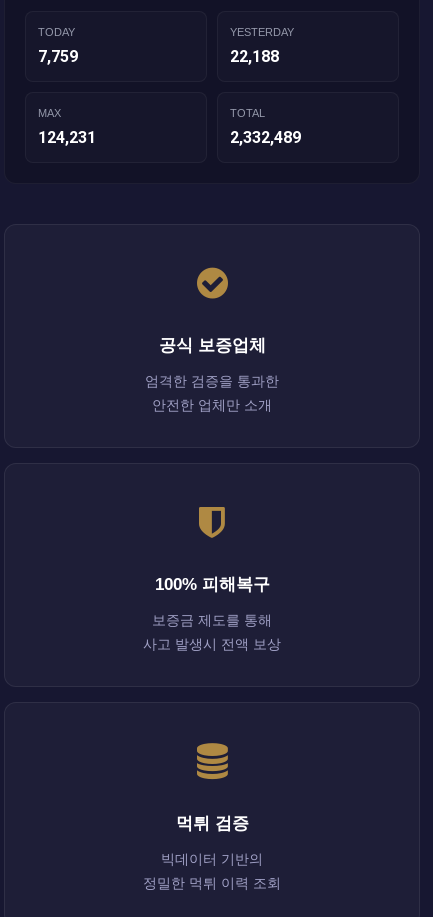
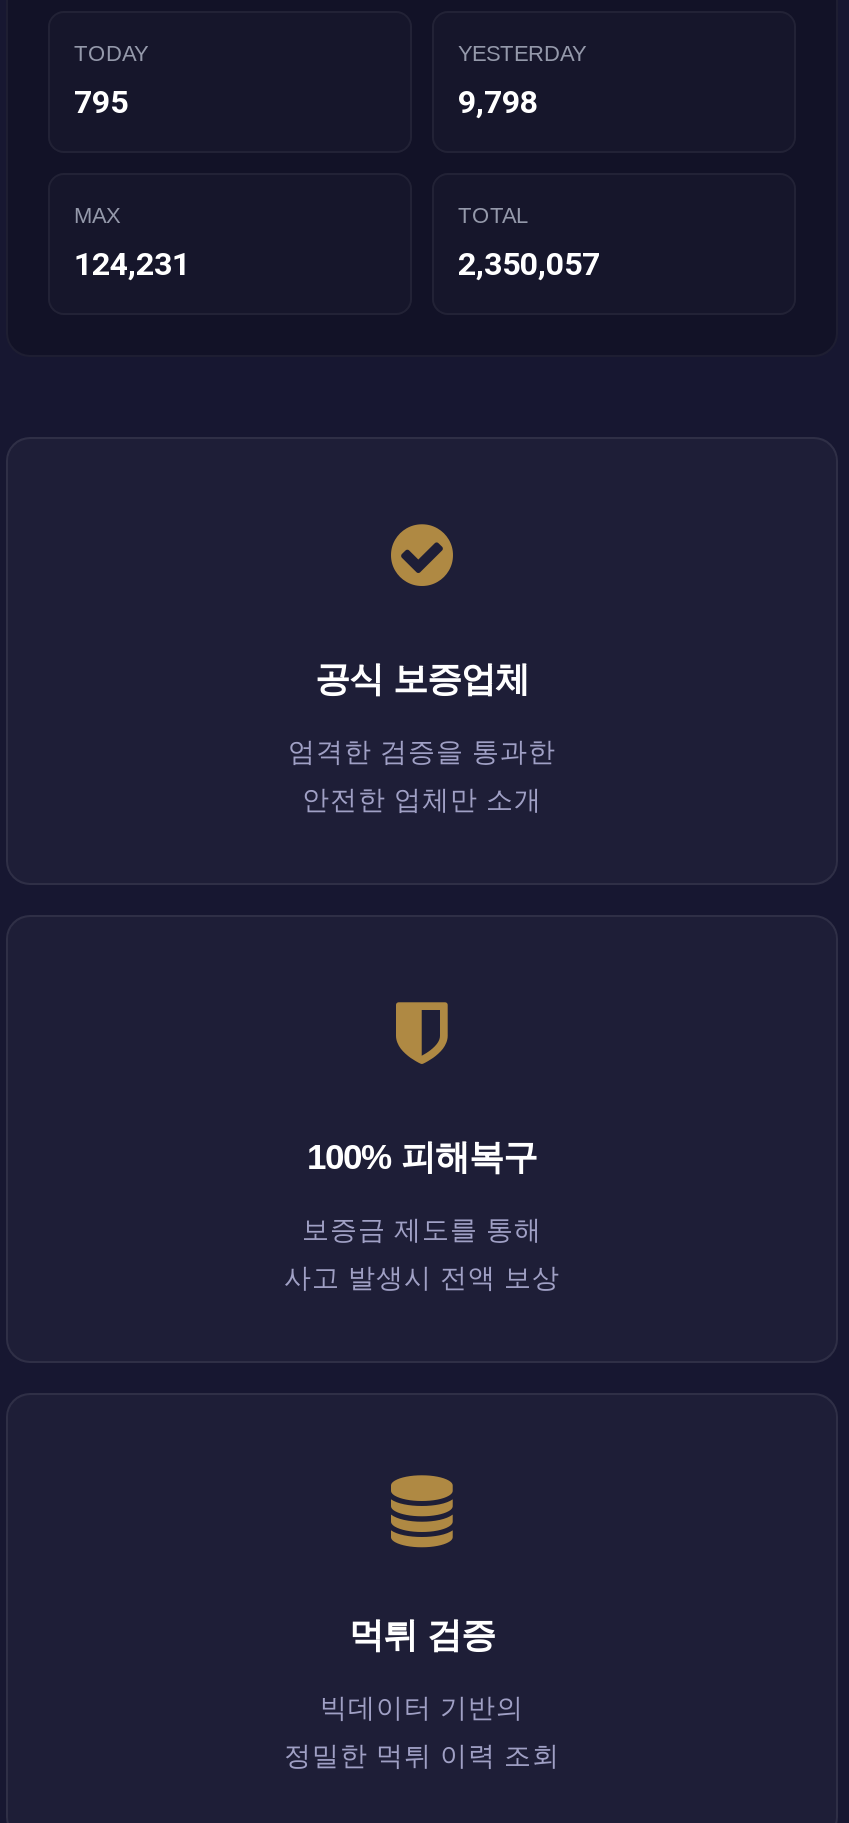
- 7,759
+ 795

- 22,188
+ 9,798

- 2,332,489
+ 2,350,057
